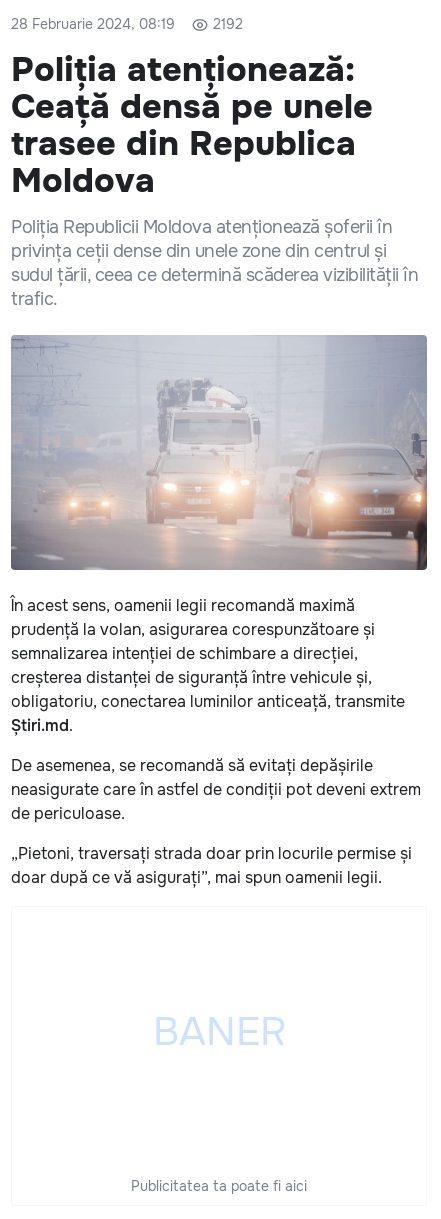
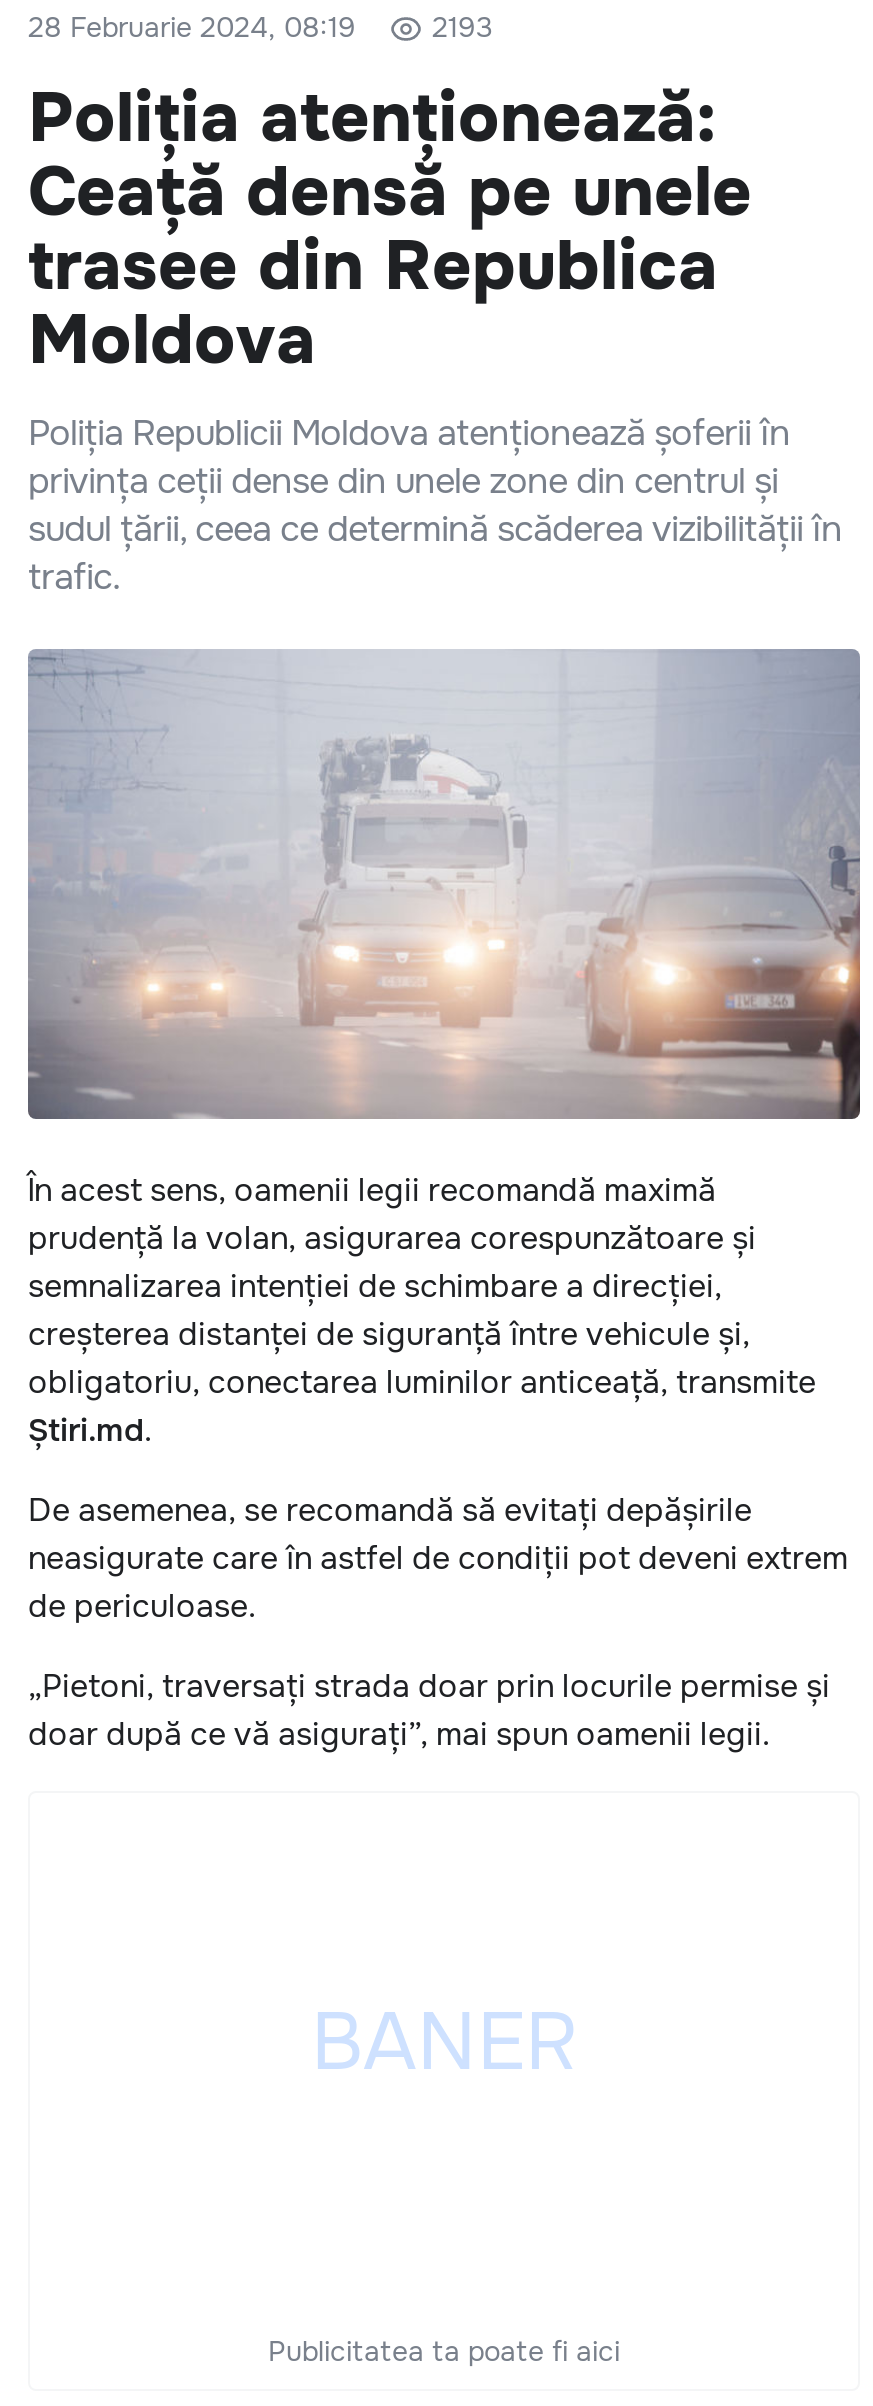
- 2192
+ 2193
